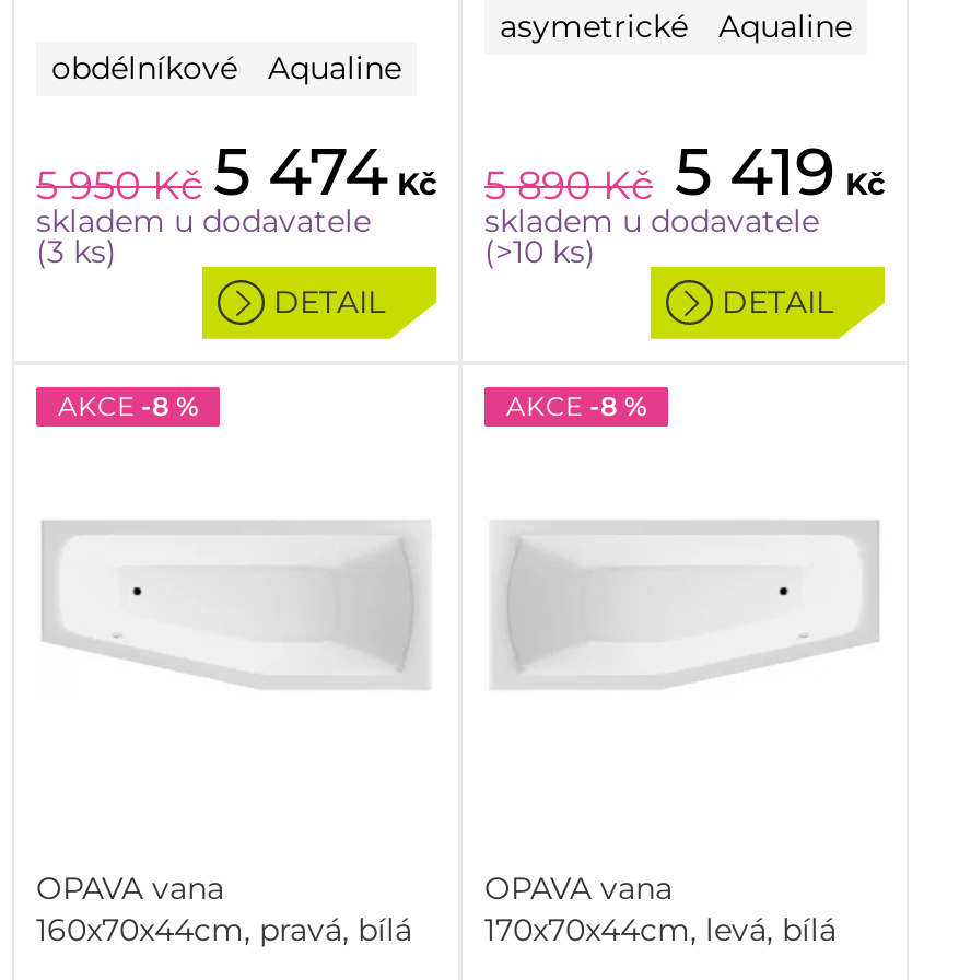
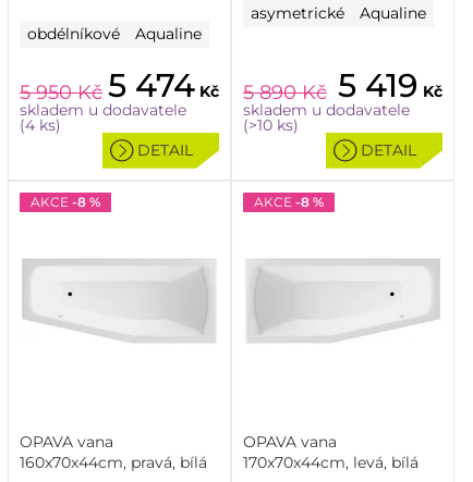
- (3 ks)
+ (4 ks)
